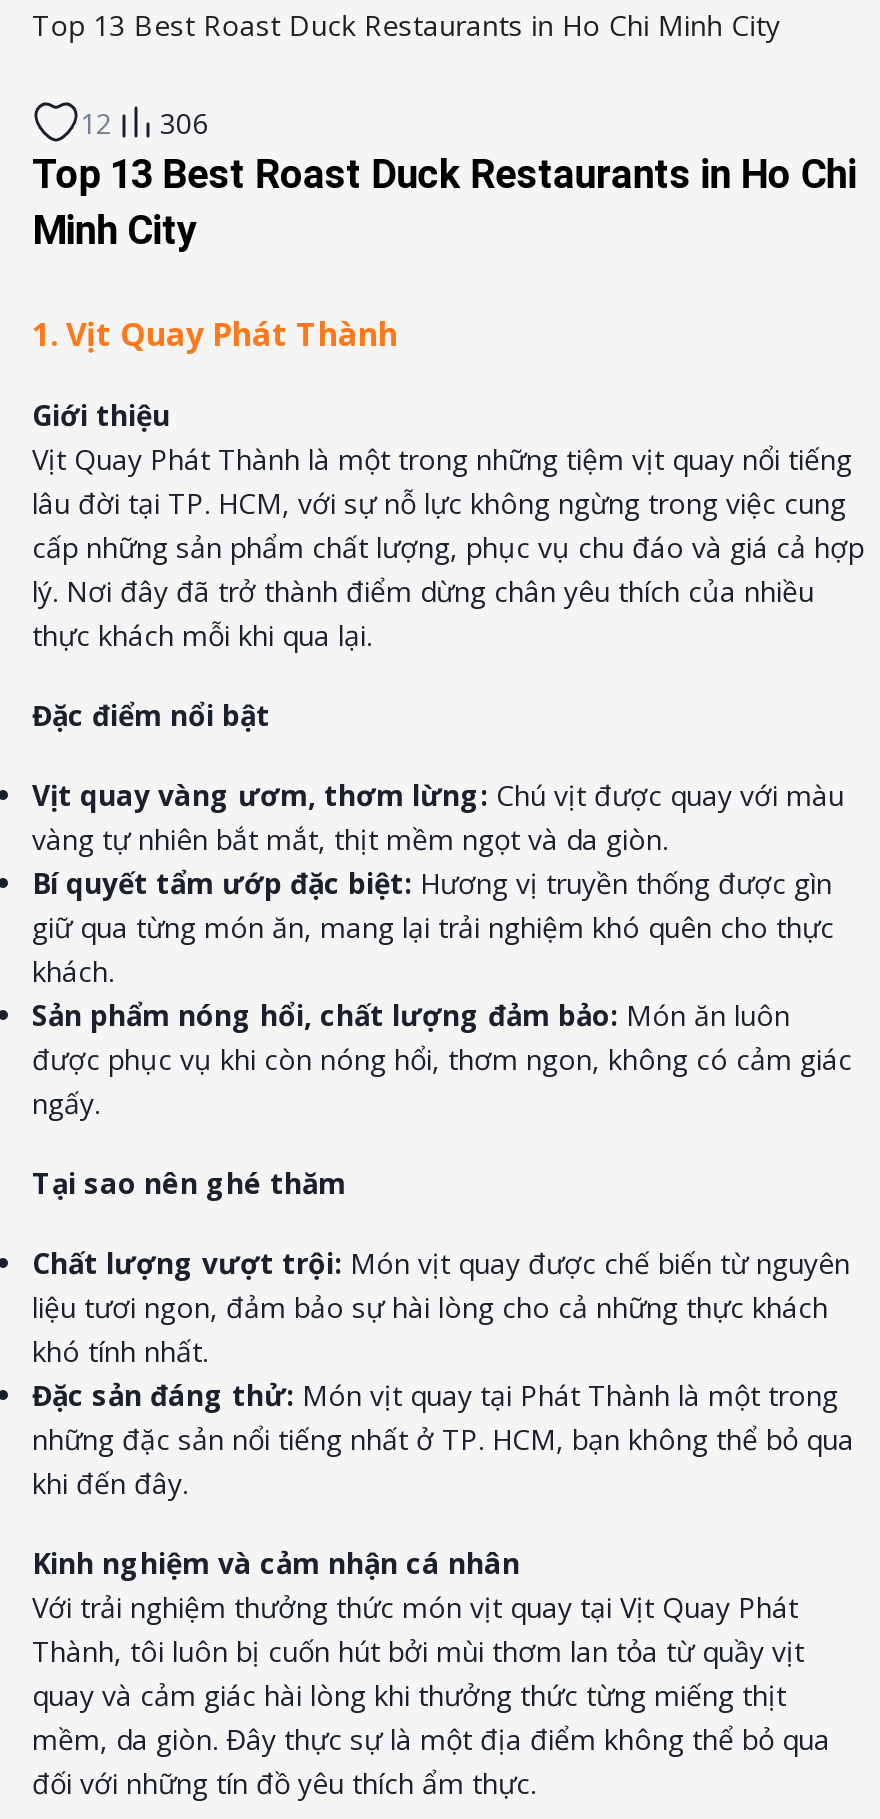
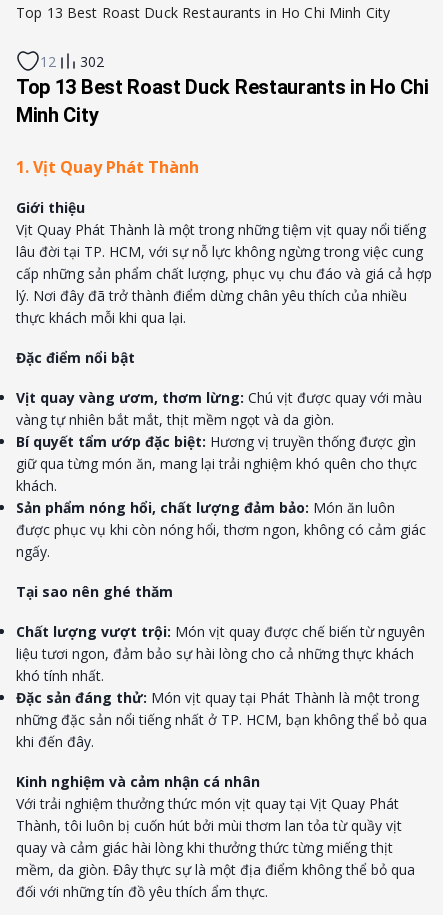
- 12 306
+ 12 302
